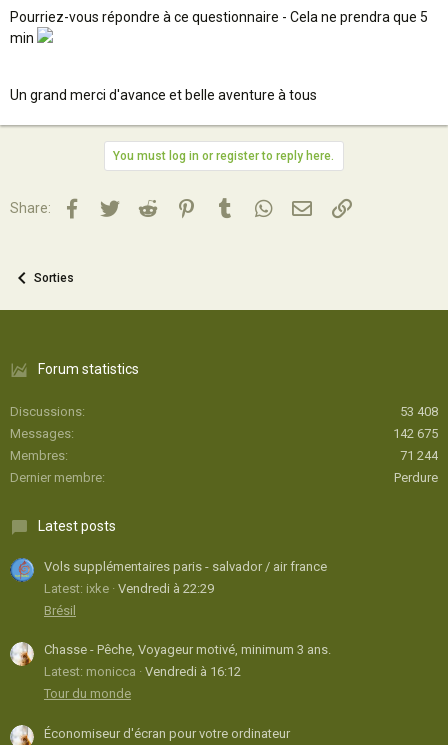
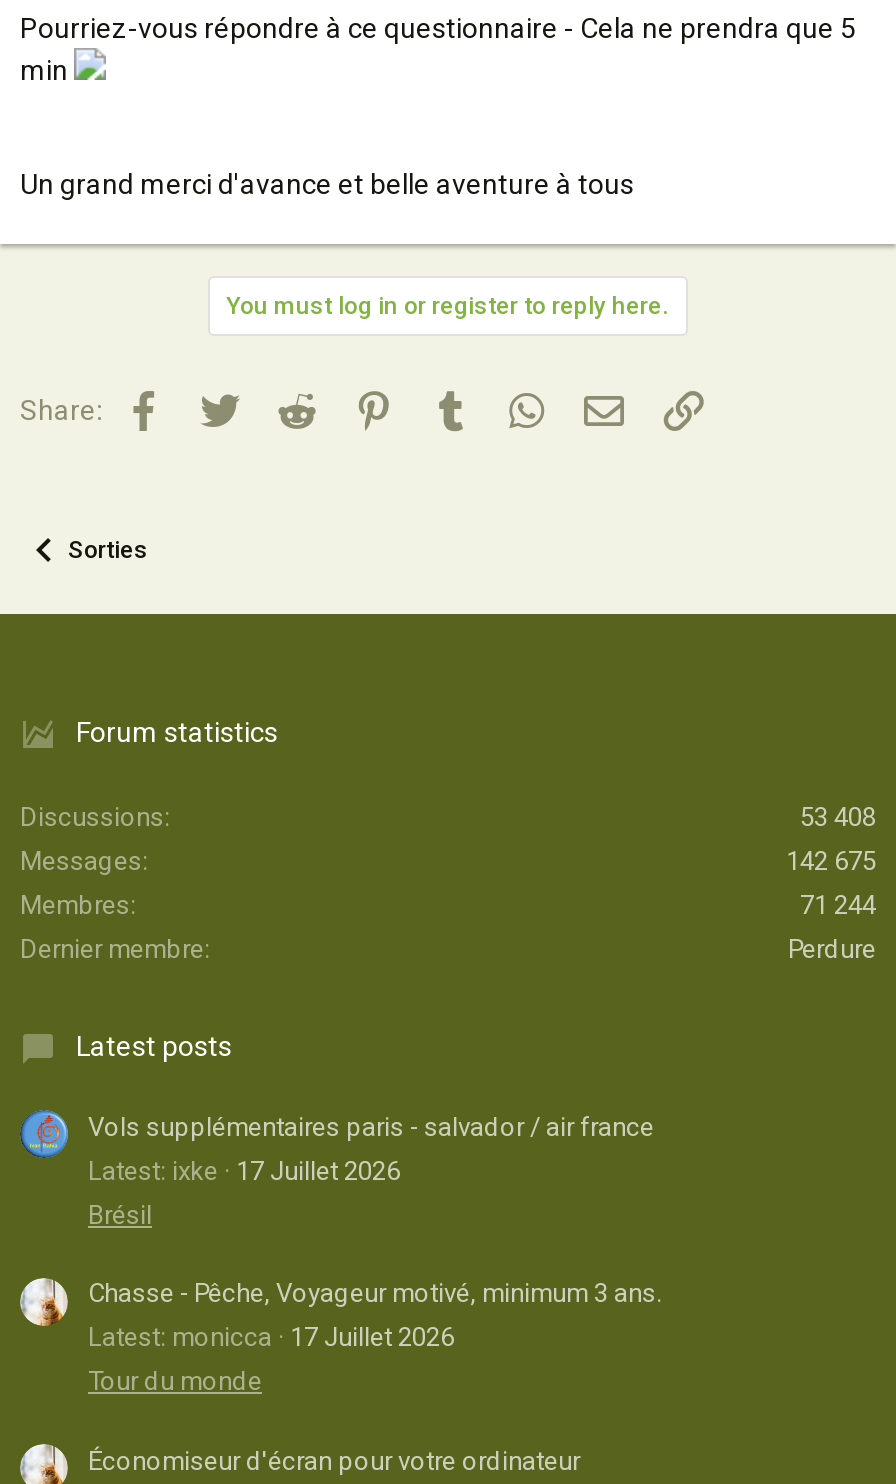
- Latest: ixke Vendredi à 22:29
+ Latest: ixke 17 Juillet 2026

- Latest: monicca Vendredi à 16:12
+ Latest: monicca 17 Juillet 2026
